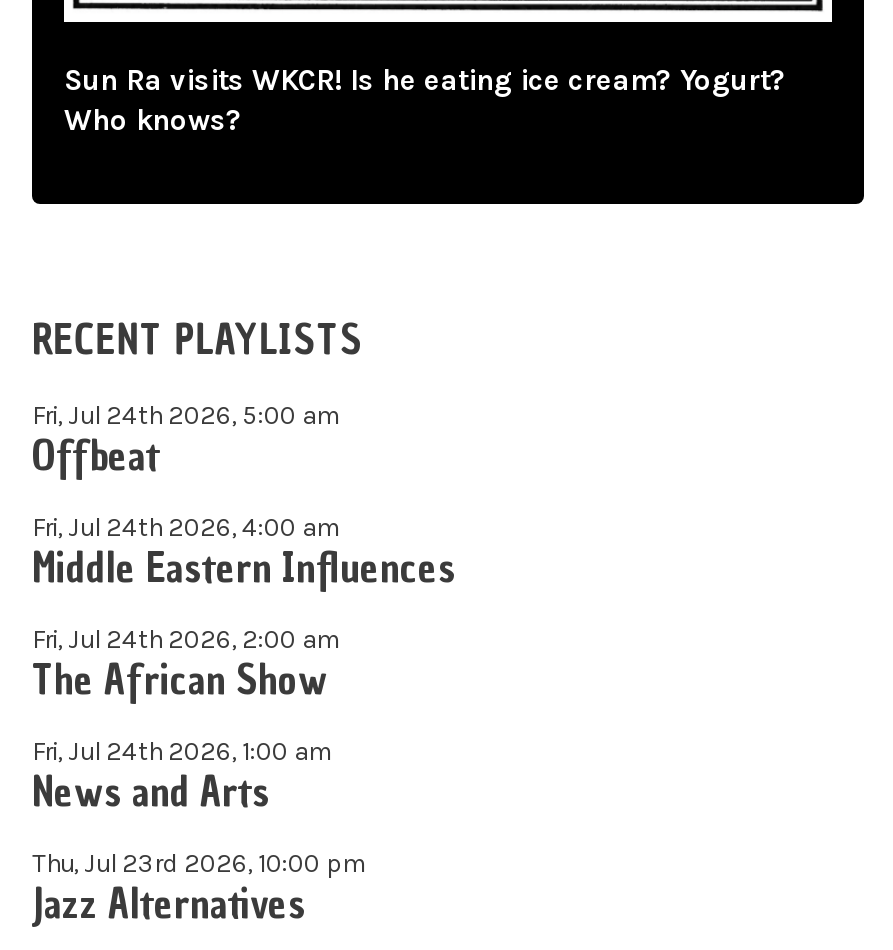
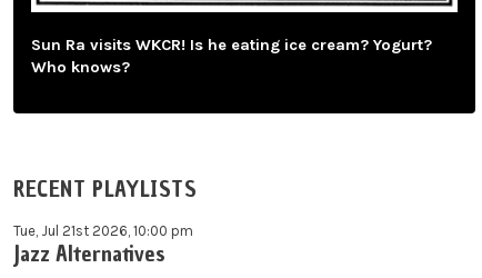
- Fri, Jul 24th 2026, 5:00 am
- Offbeat
- Fri, Jul 24th 2026, 4:00 am
- Middle Eastern Influences
- Fri, Jul 24th 2026, 2:00 am
- The African Show
- Fri, Jul 24th 2026, 1:00 am
- News and Arts
- Thu, Jul 23rd 2026, 10:00 pm
+ Tue, Jul 21st 2026, 10:00 pm
